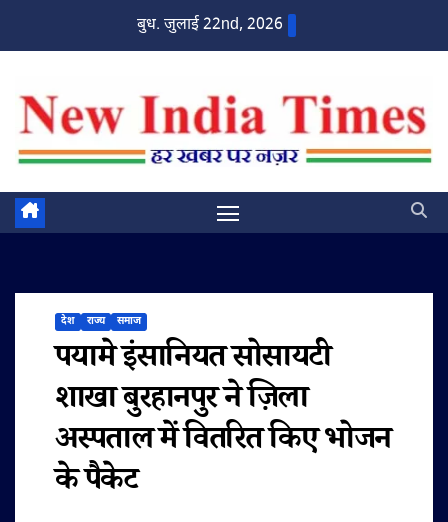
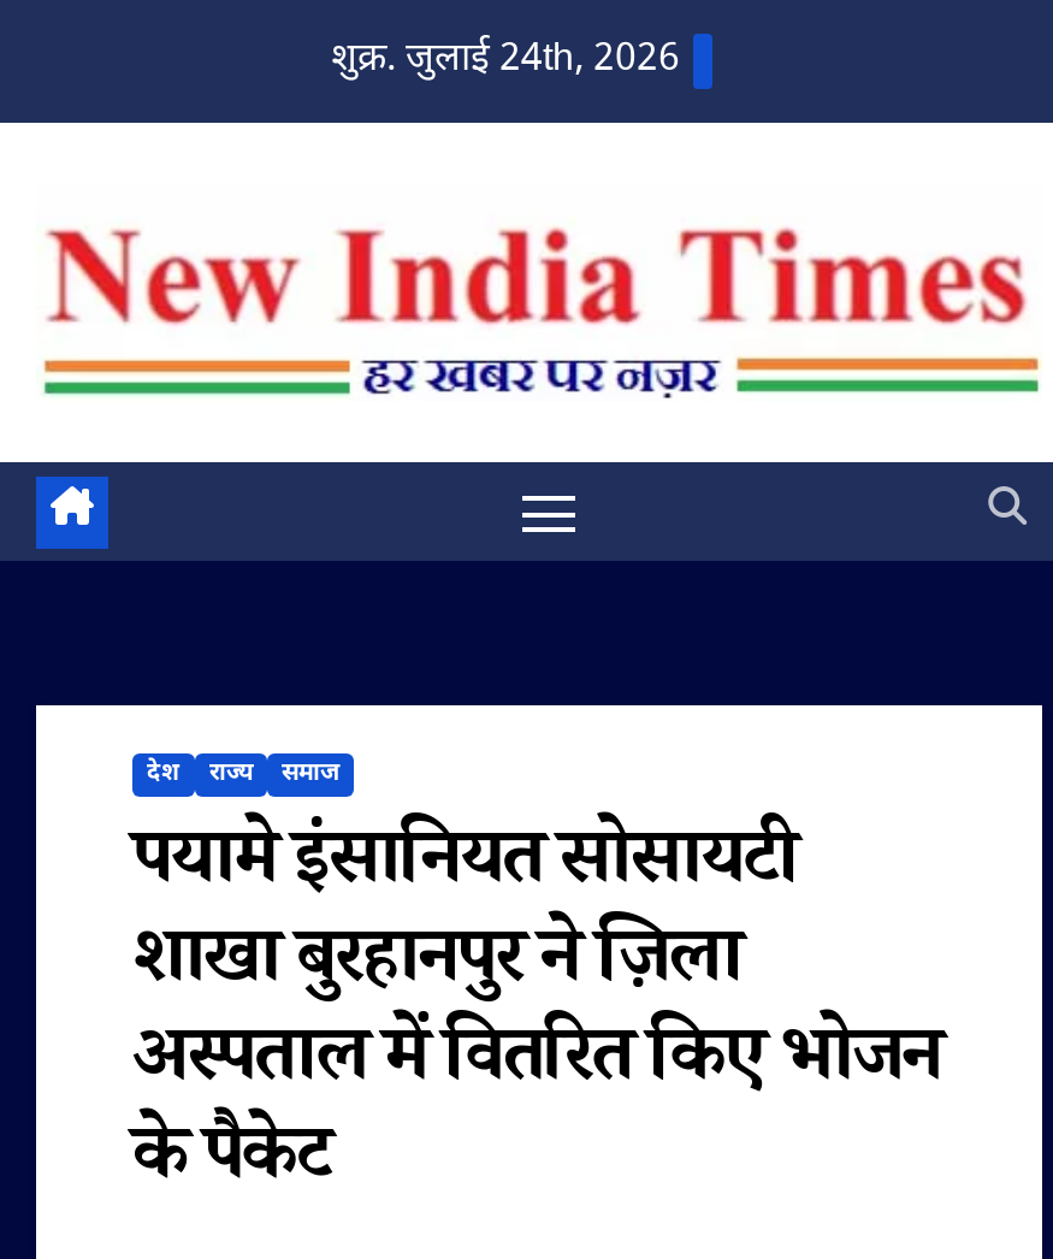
- बुध. जुलाई 22nd, 2026
+ शुक्र. जुलाई 24th, 2026
